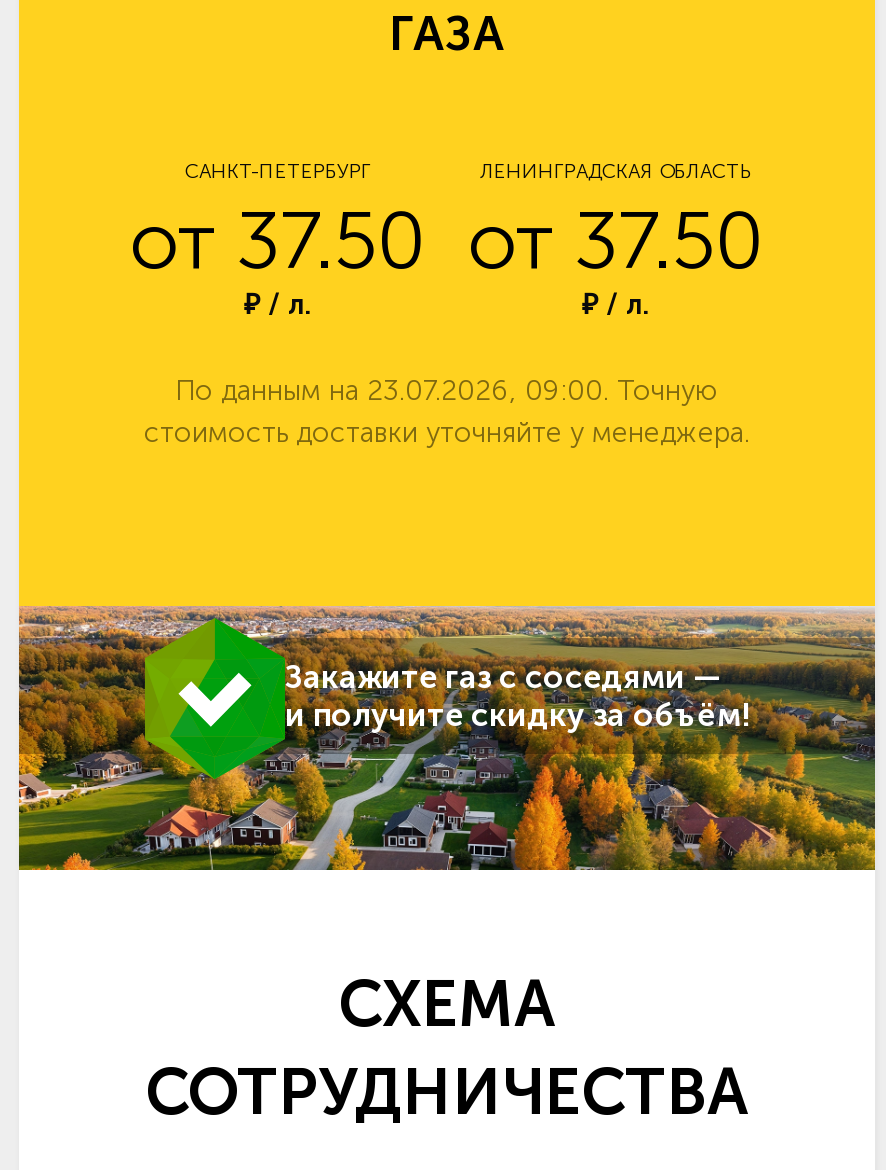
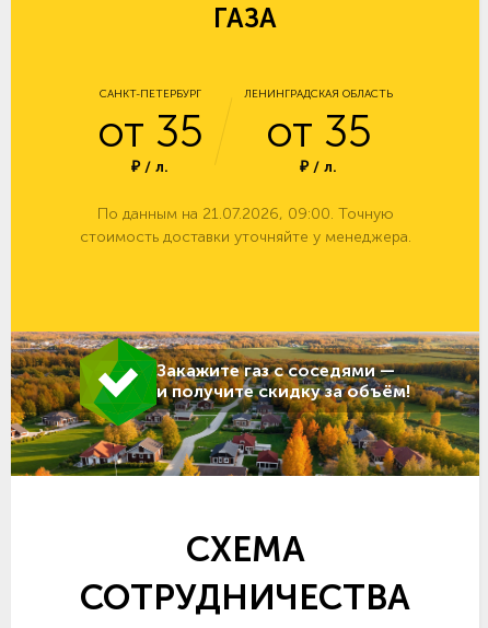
- от 37.50
+ от 35

- от 37.50
+ от 35

- По данным на 23.07.2026, 09:00. Точную
+ По данным на 21.07.2026, 09:00. Точную
